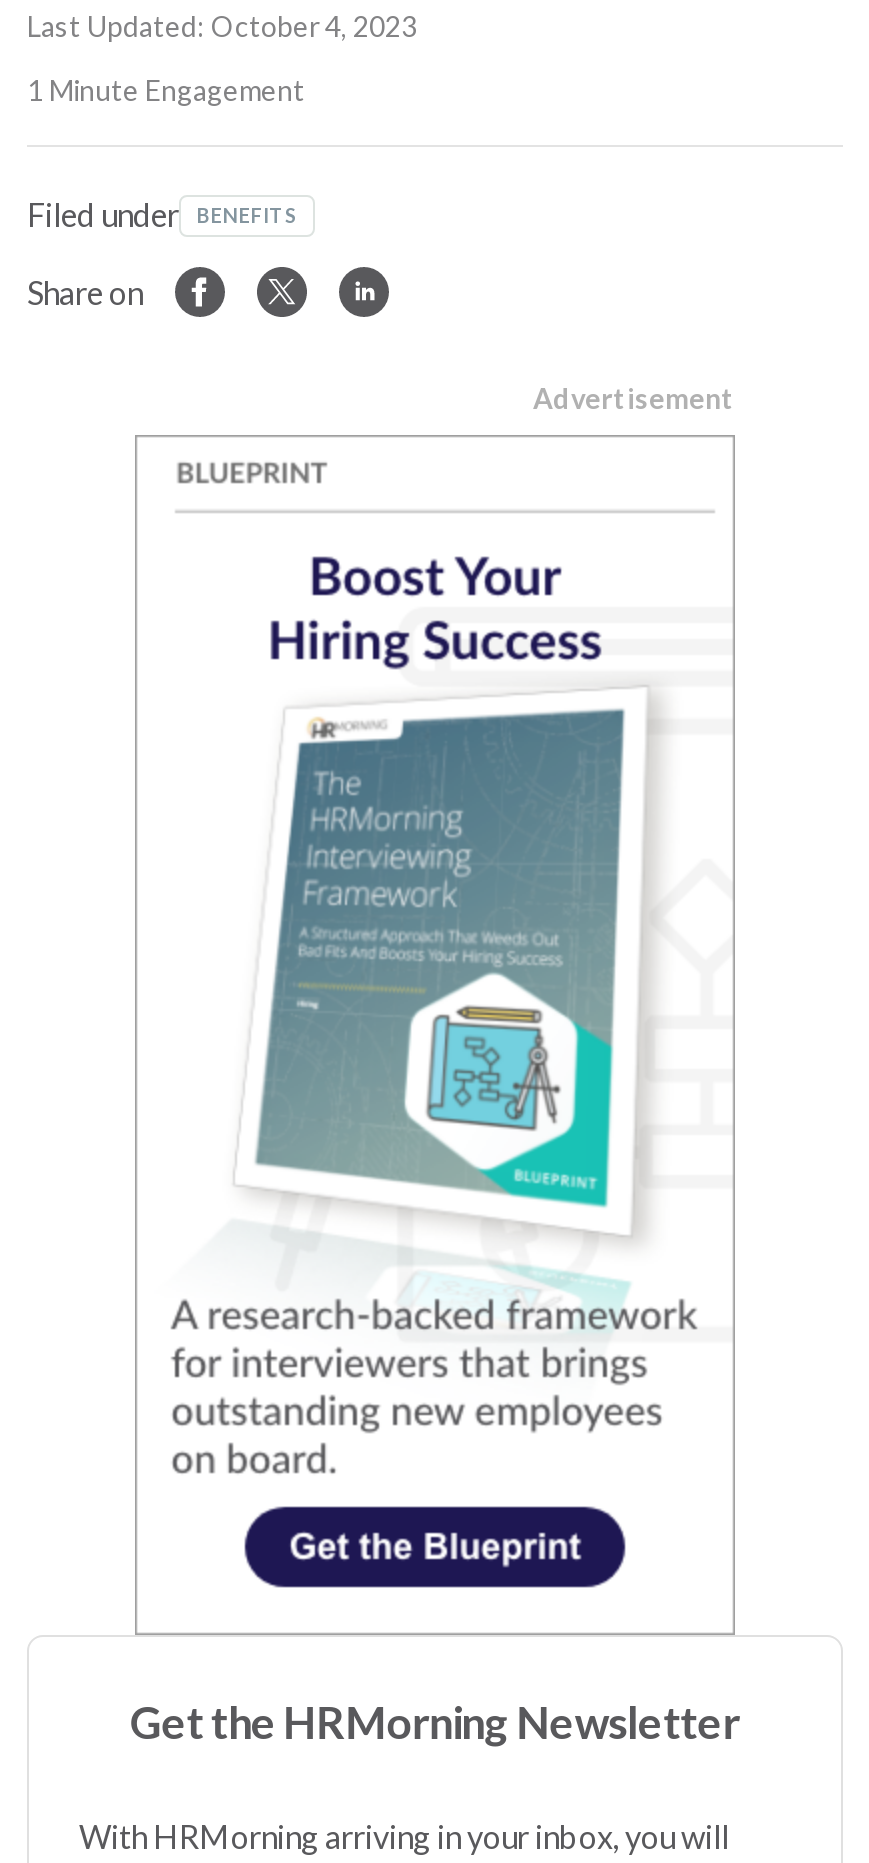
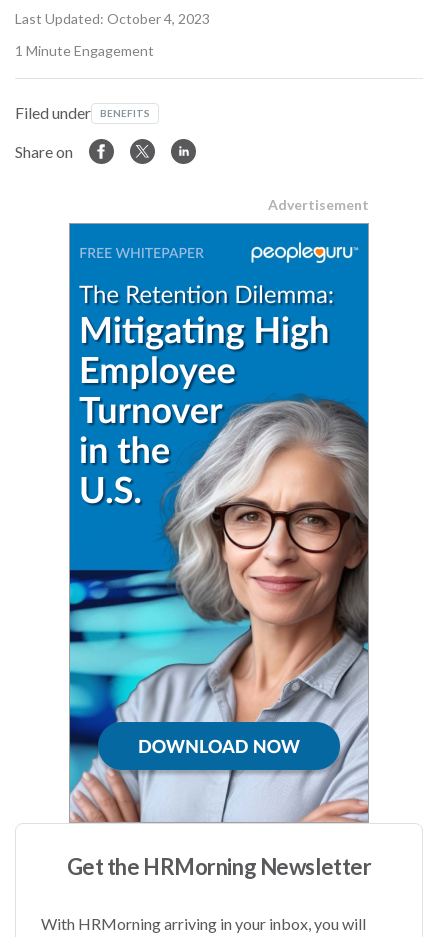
- [image]
+ [image]
